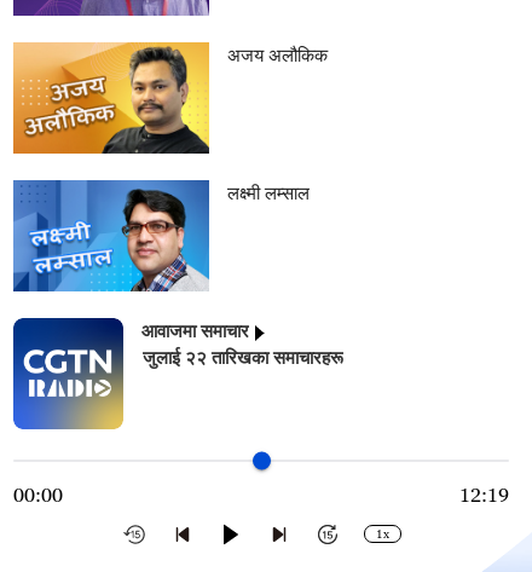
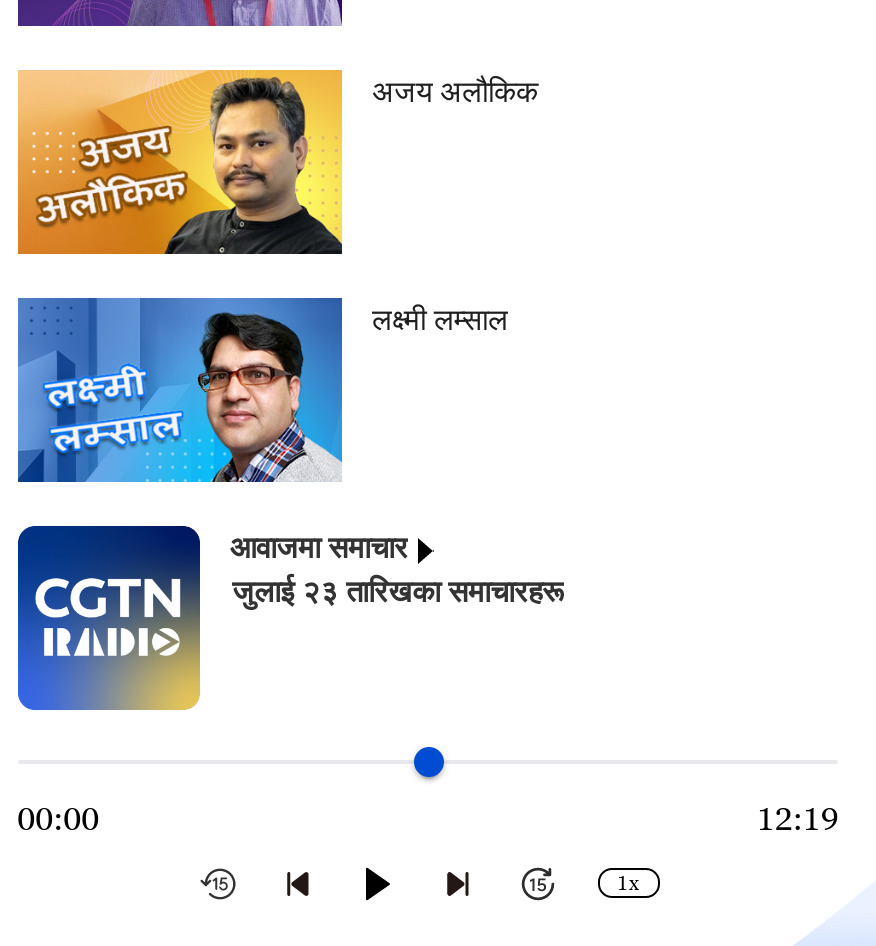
- जुलाई २२ तारिखका समाचारहरू
+ जुलाई २३ तारिखका समाचारहरू
